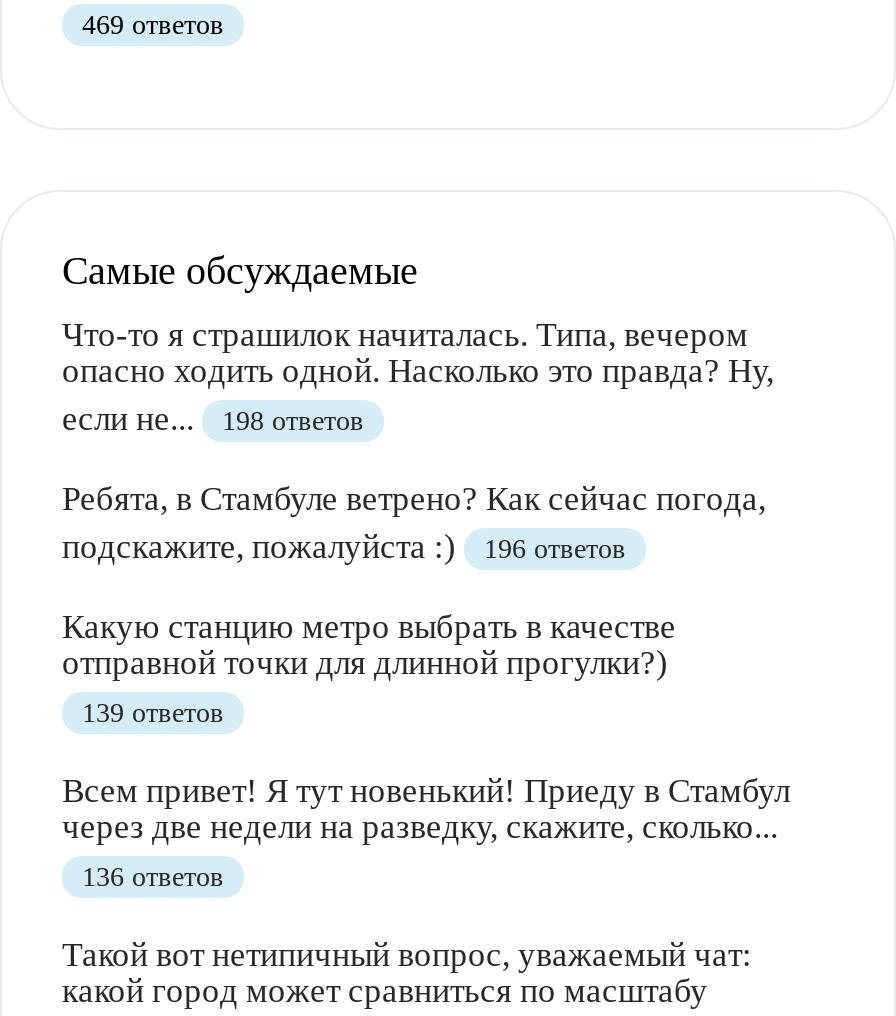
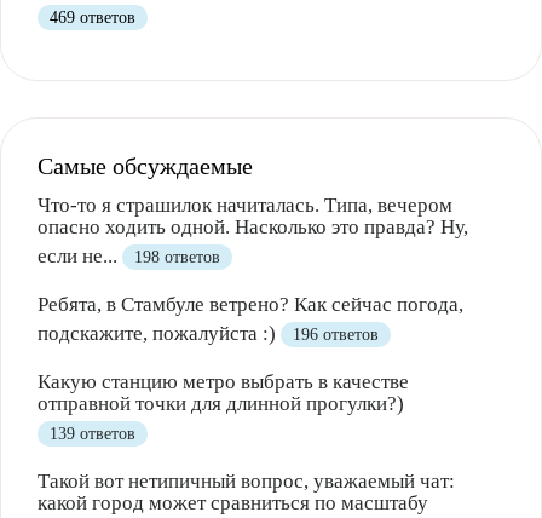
- Всем привет! Я тут новенький! Приеду в Стамбул
- через две недели на разведку, скажите, сколько...
- 136 ответов
